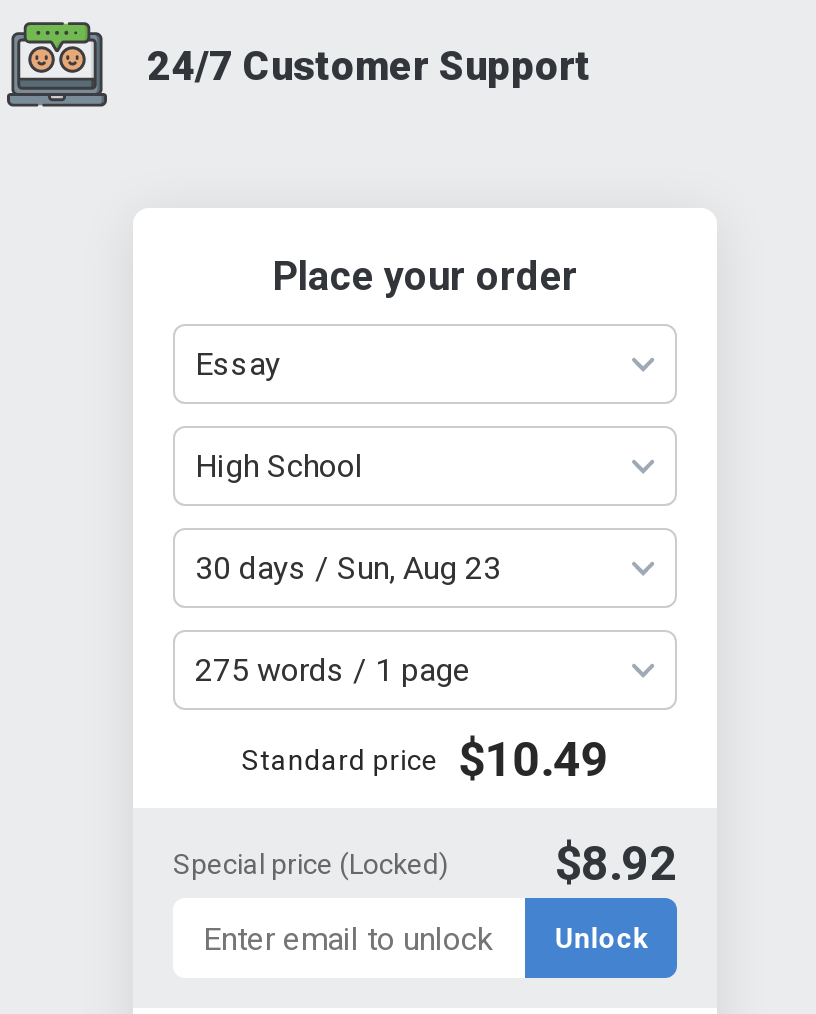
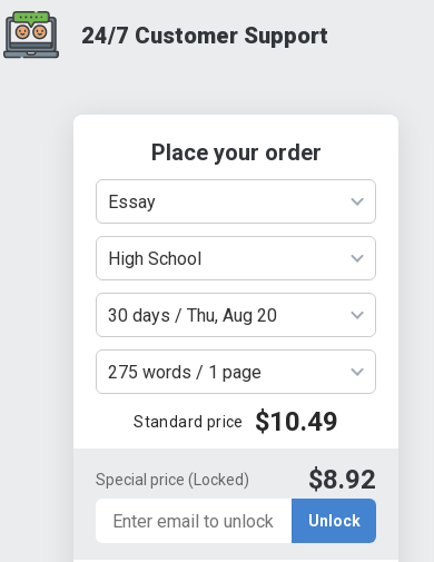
- 30 days / Sun, Aug 23
+ 30 days / Thu, Aug 20
